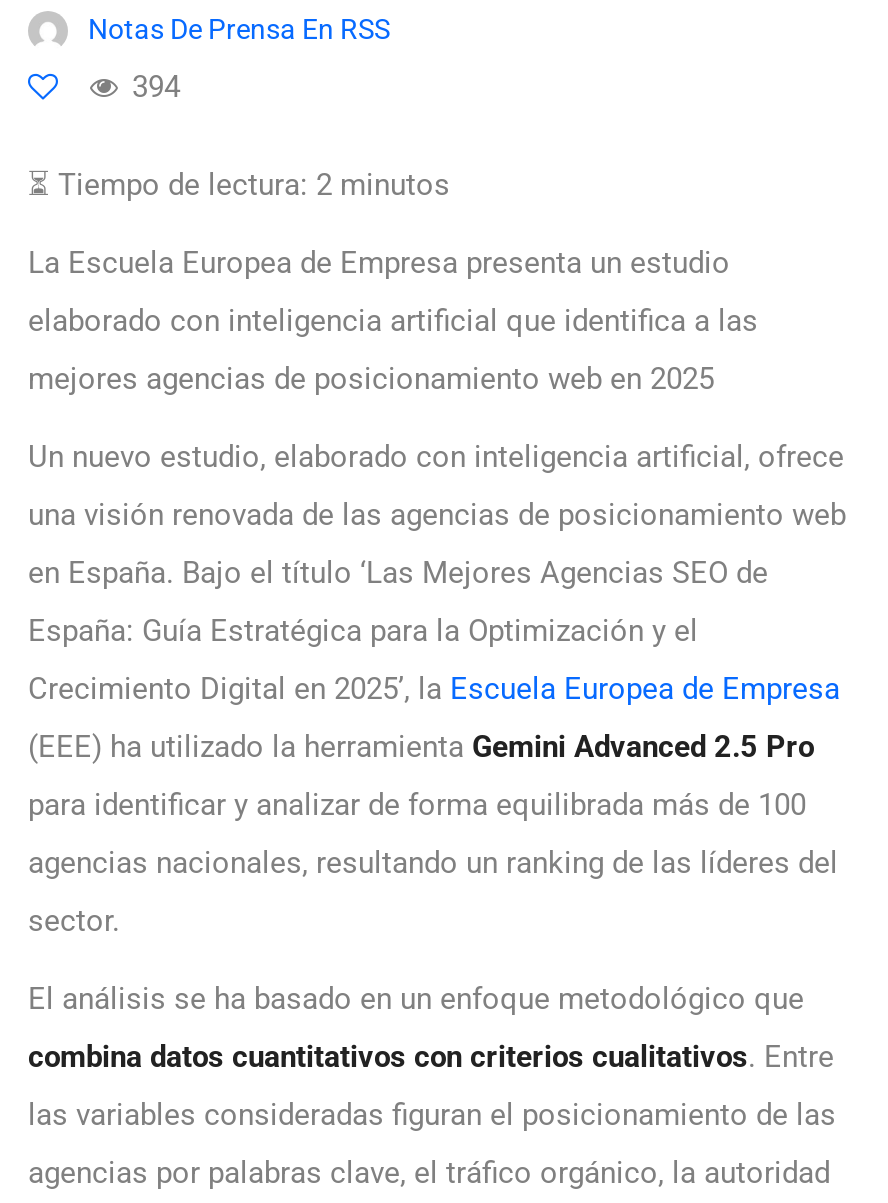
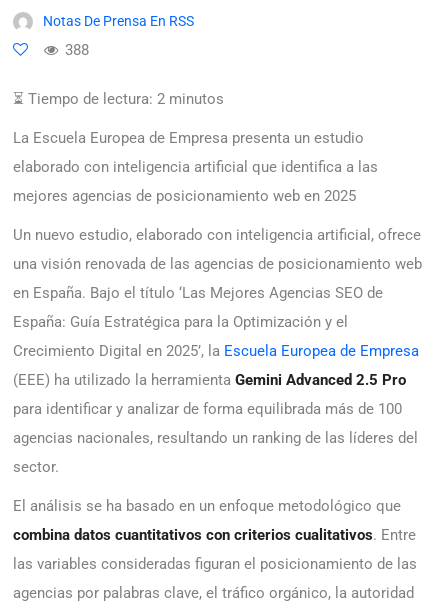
- 394
+ 388
